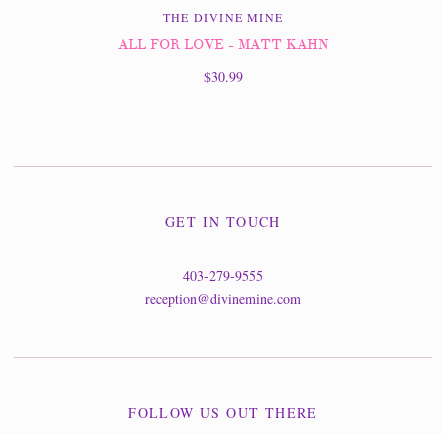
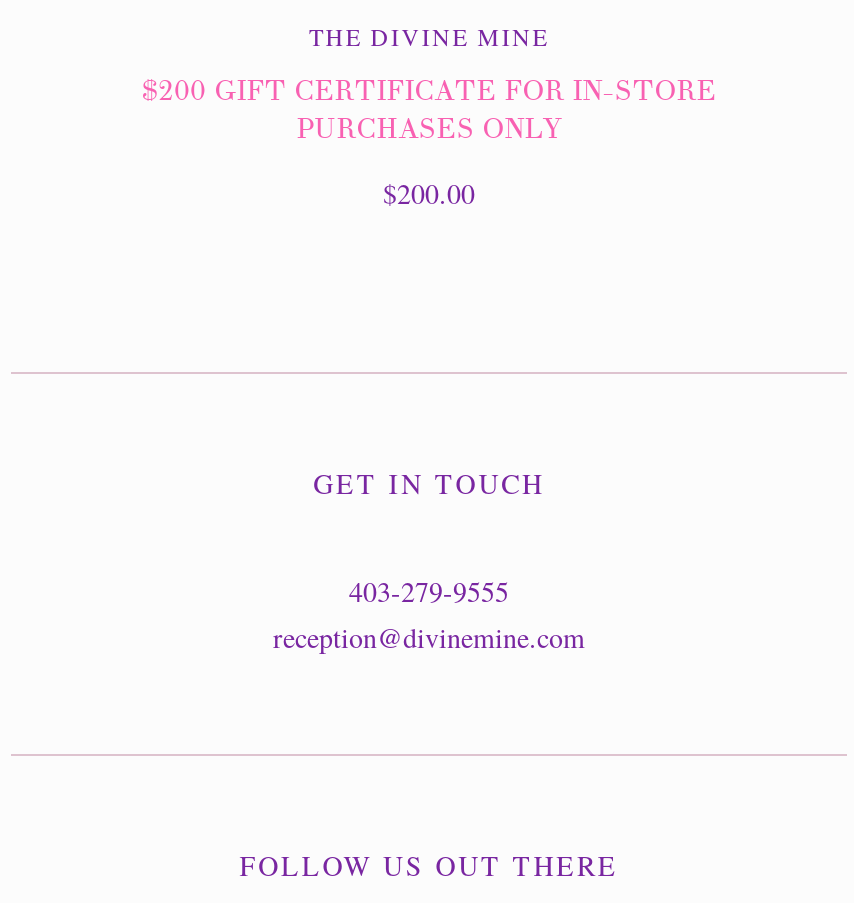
- ALL FOR LOVE - MATT KAHN
+ $200 GIFT CERTIFICATE FOR IN-STORE
+ PURCHASES ONLY

- $30.99
+ $200.00
